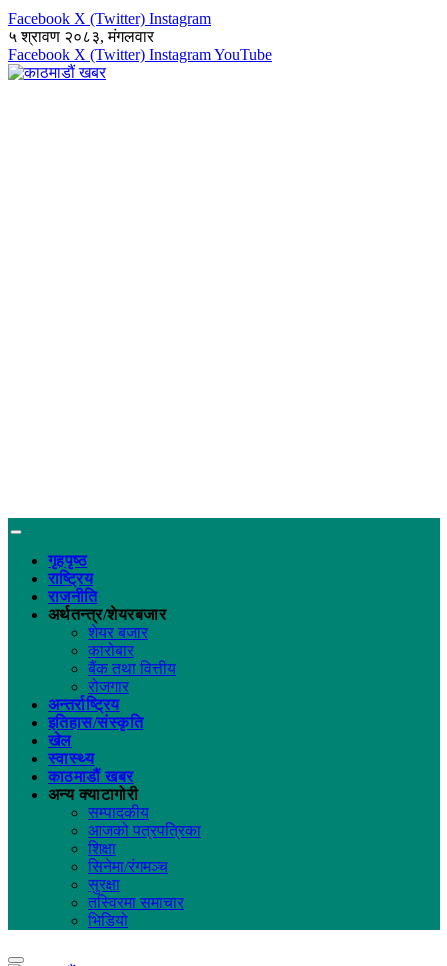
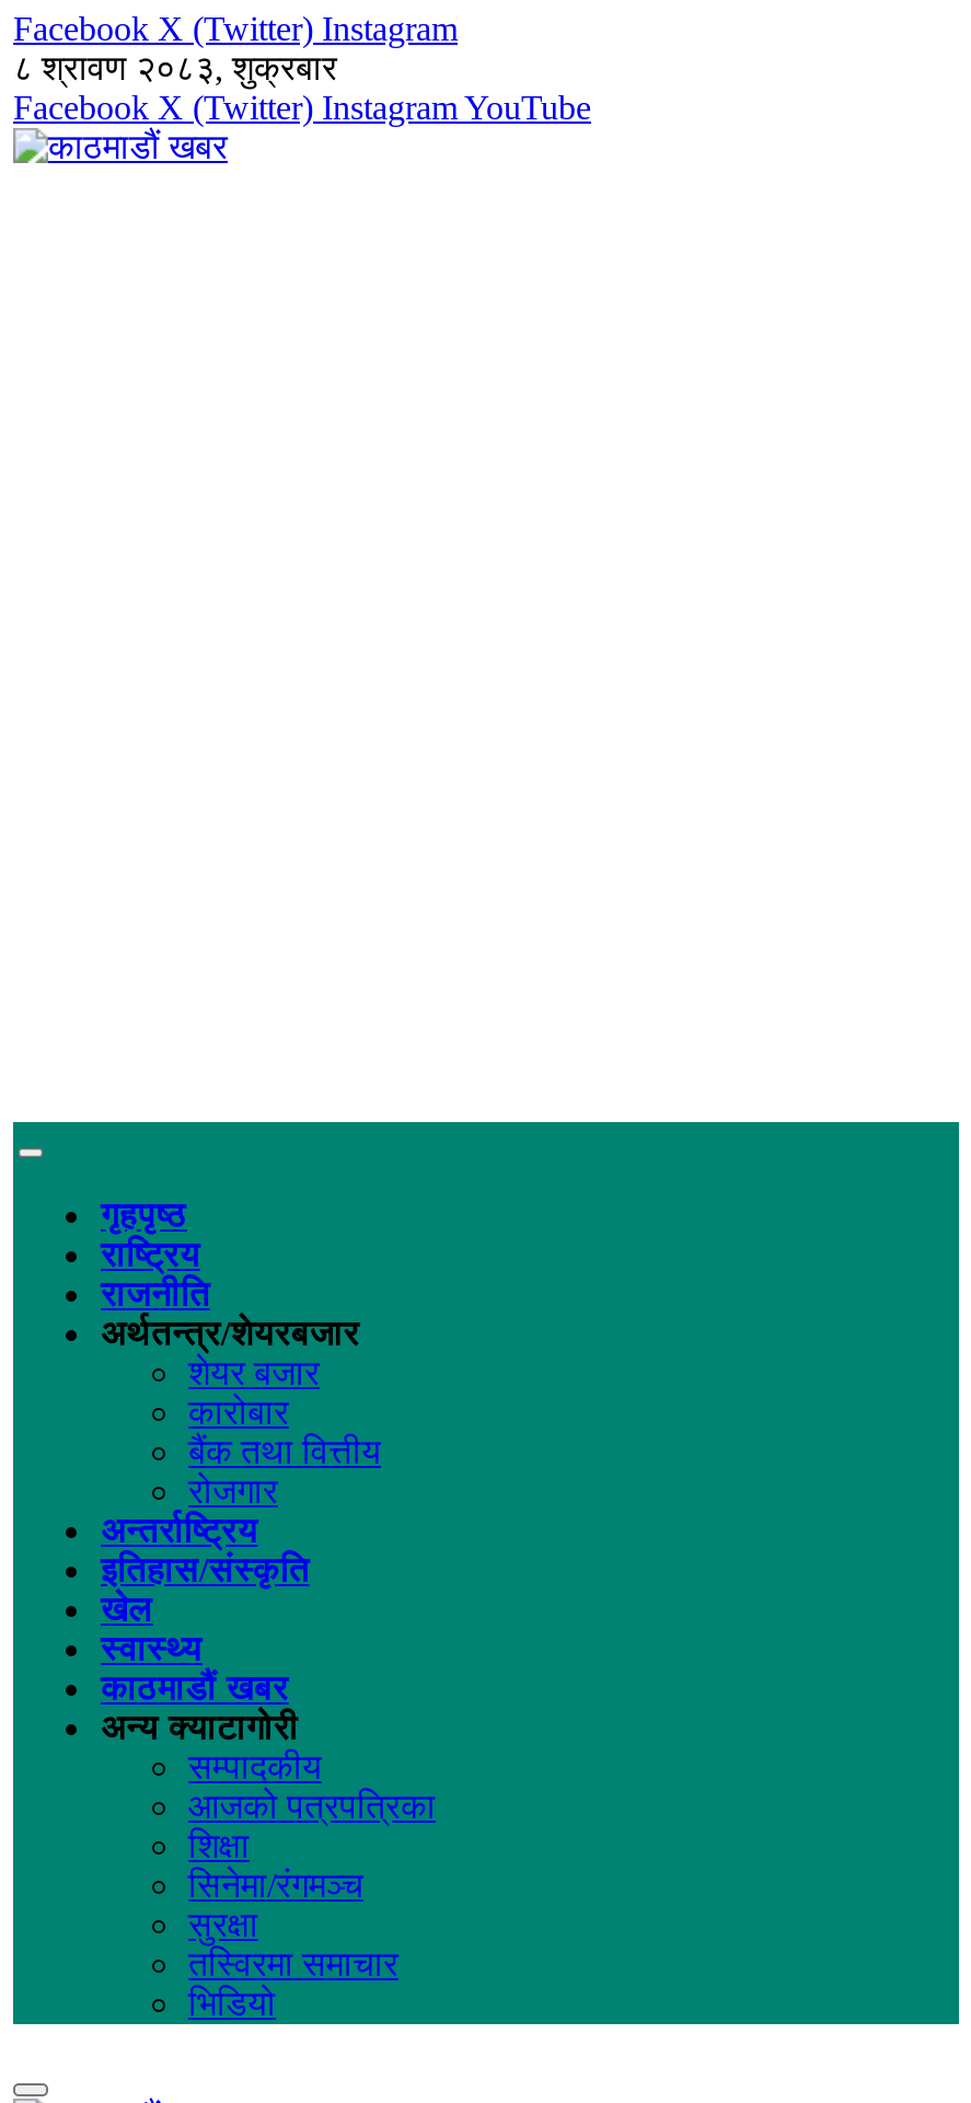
- ५ श्रावण २०८३, मंगलवार
+ ८ श्रावण २०८३, शुक्रबार
